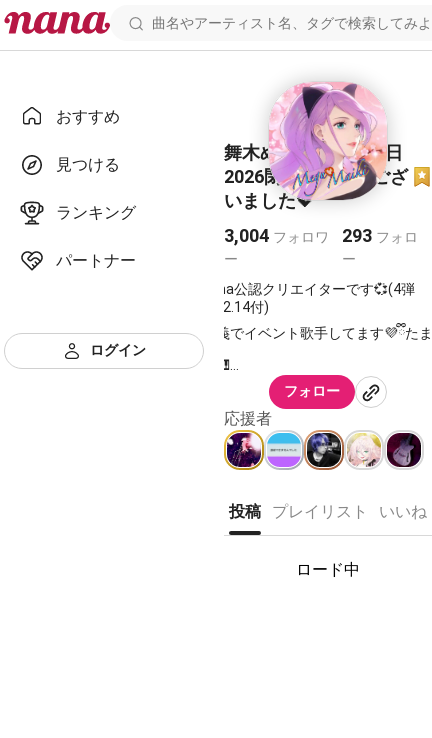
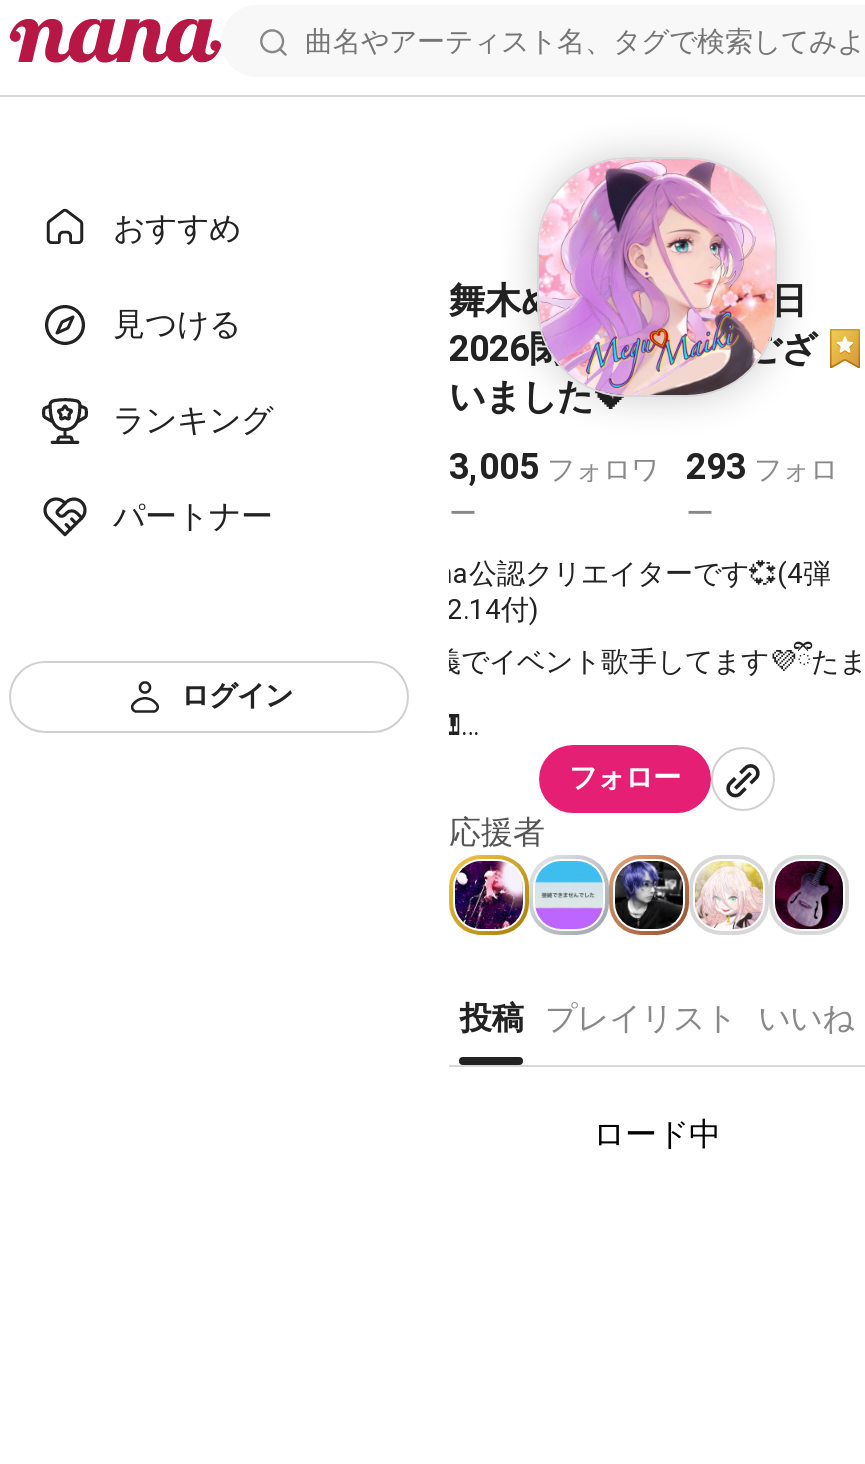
- 3,004 フォロワ 293 フォロ
+ 3,005 フォロワ 293 フォロ
